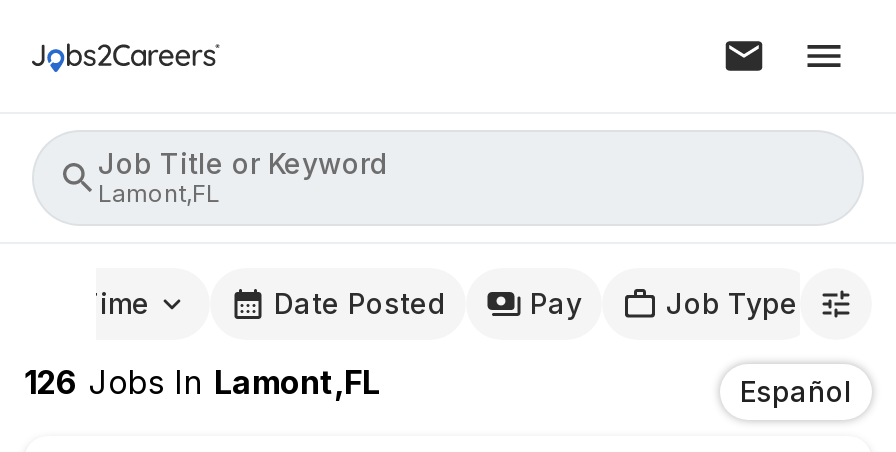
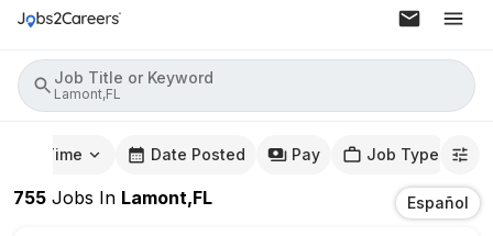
- 126 Jobs In Lamont,FL
+ 755 Jobs In Lamont,FL
